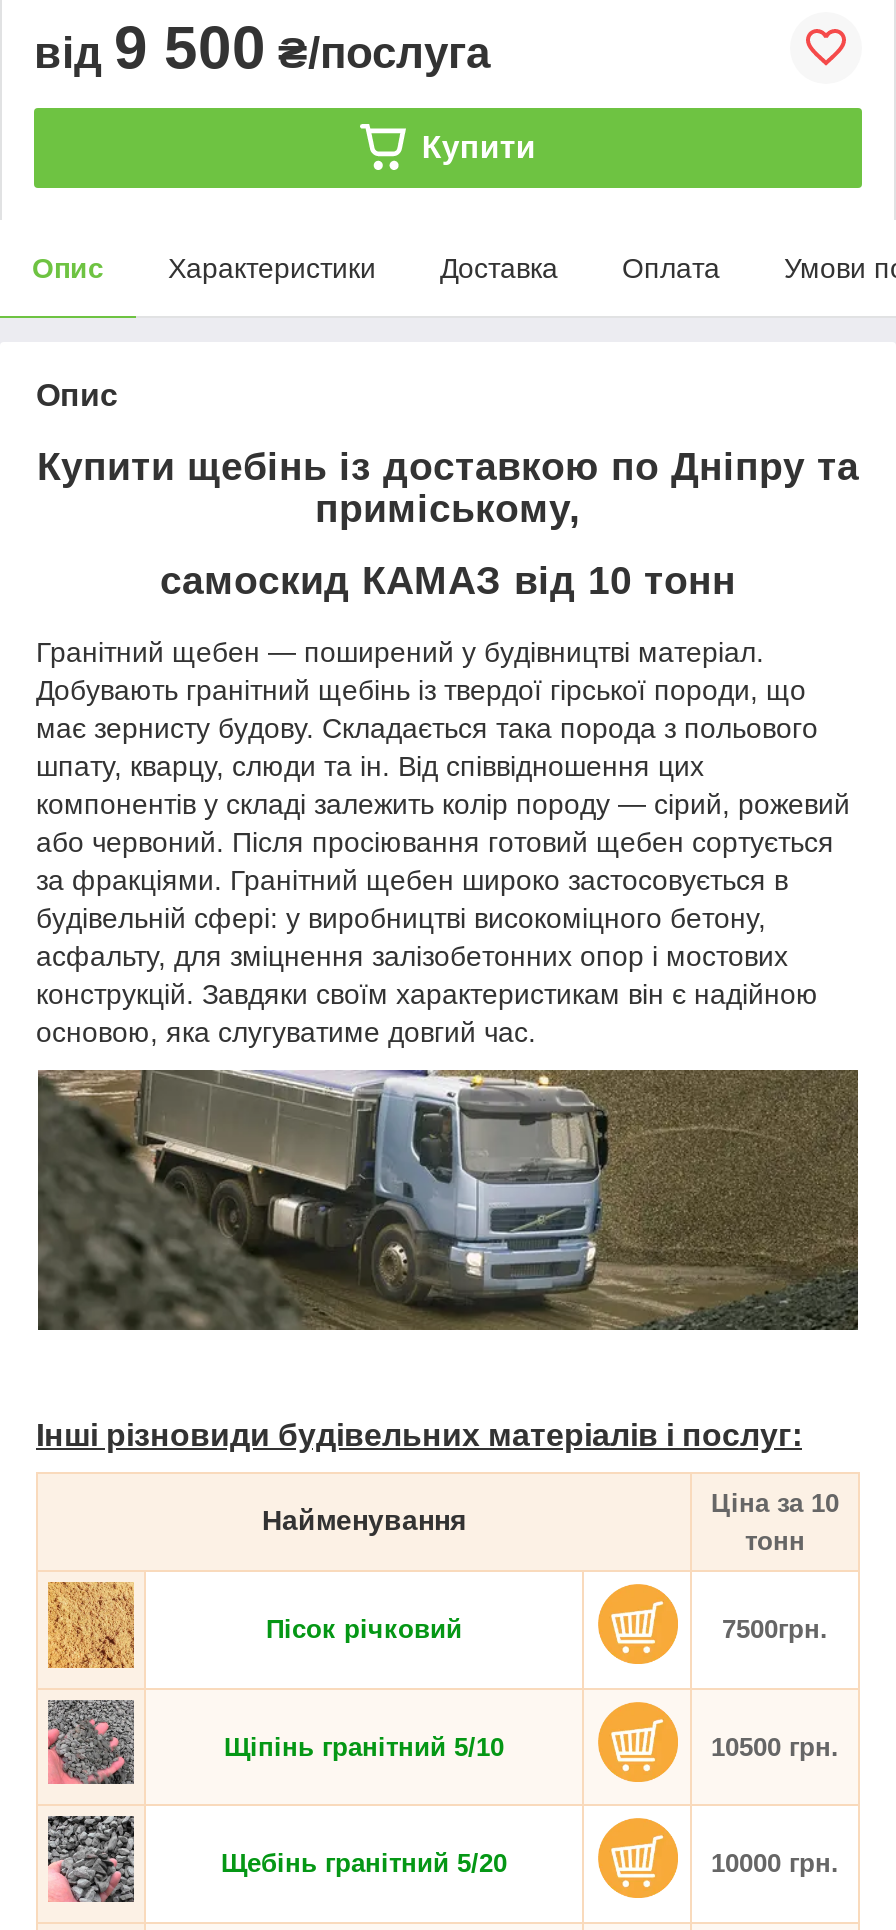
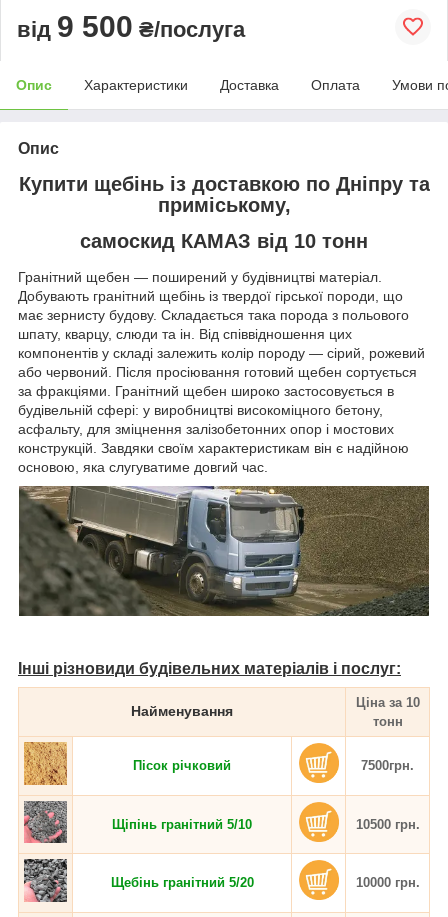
- Купити
